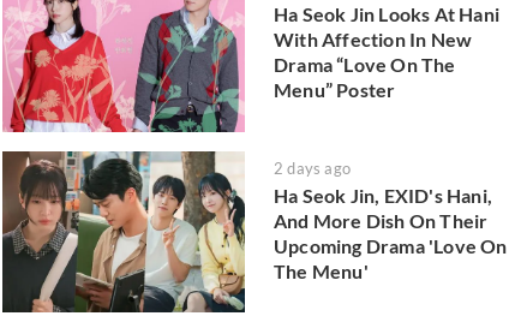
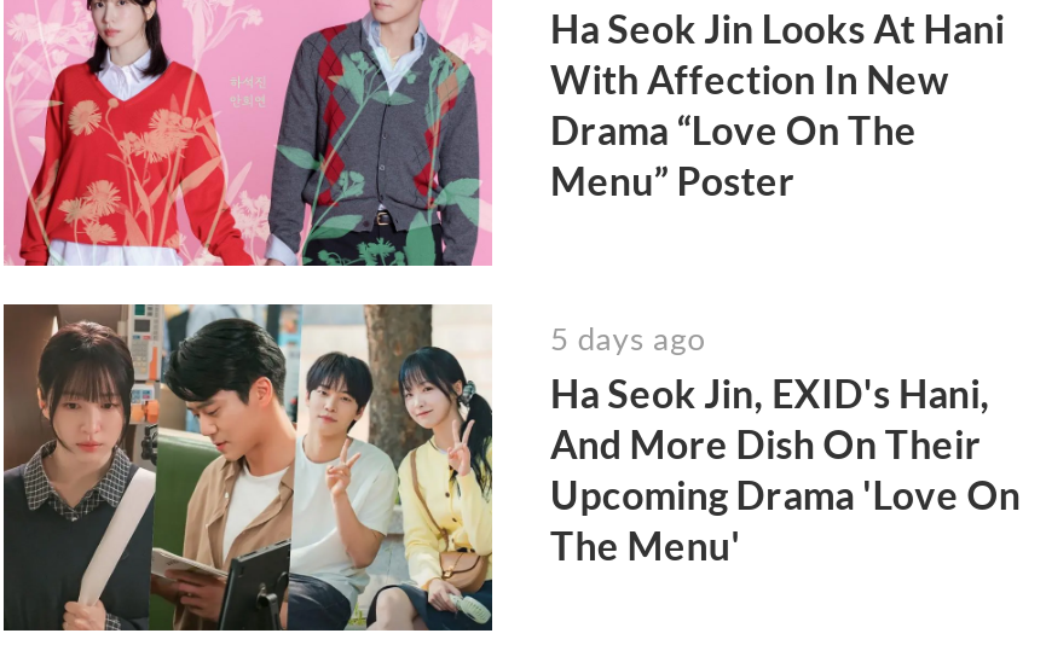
- 2 days ago
+ 5 days ago
